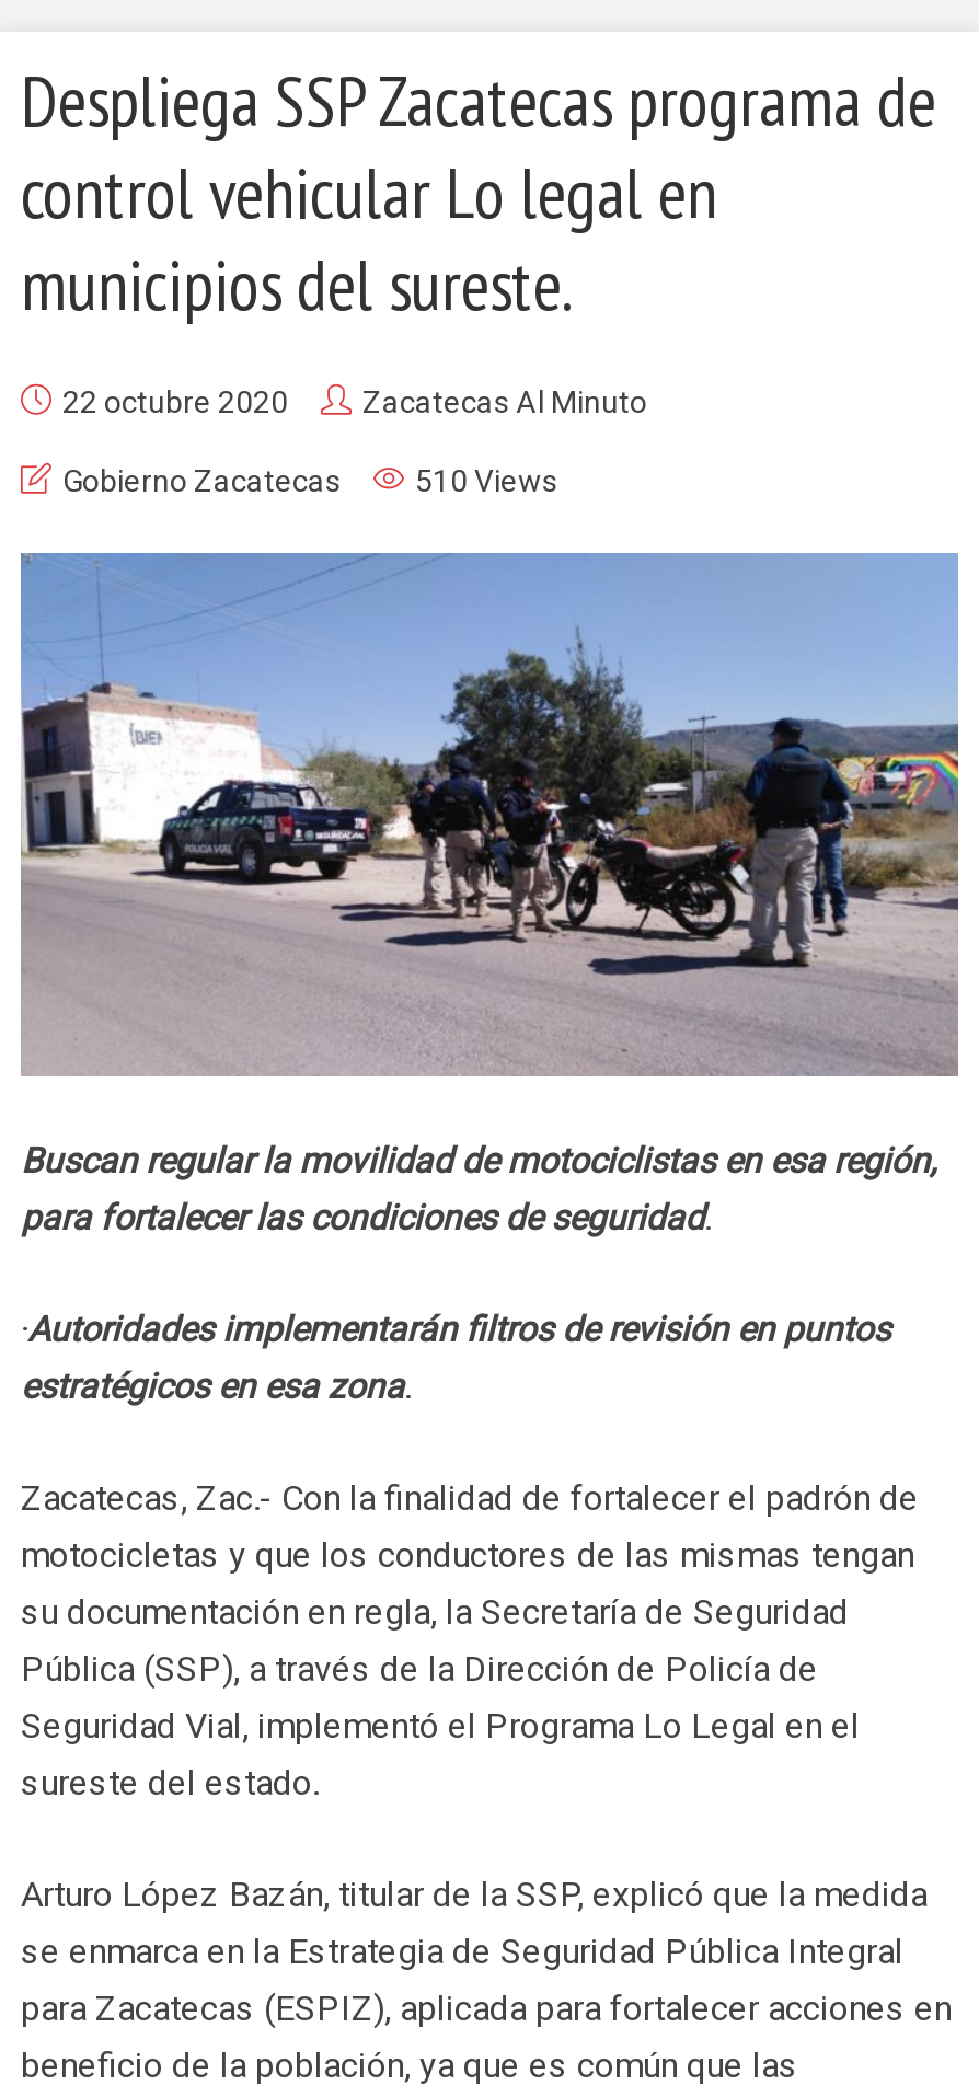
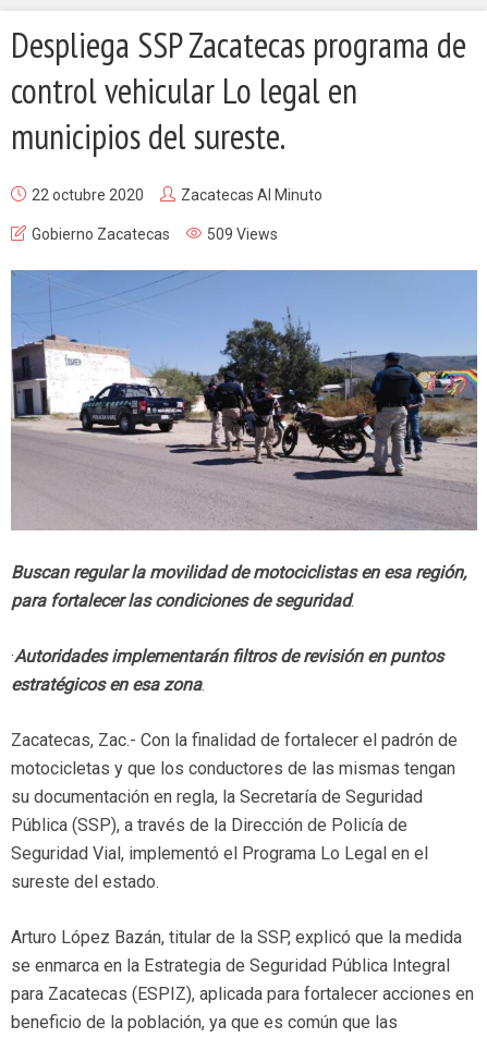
- 510 Views
+ 509 Views
